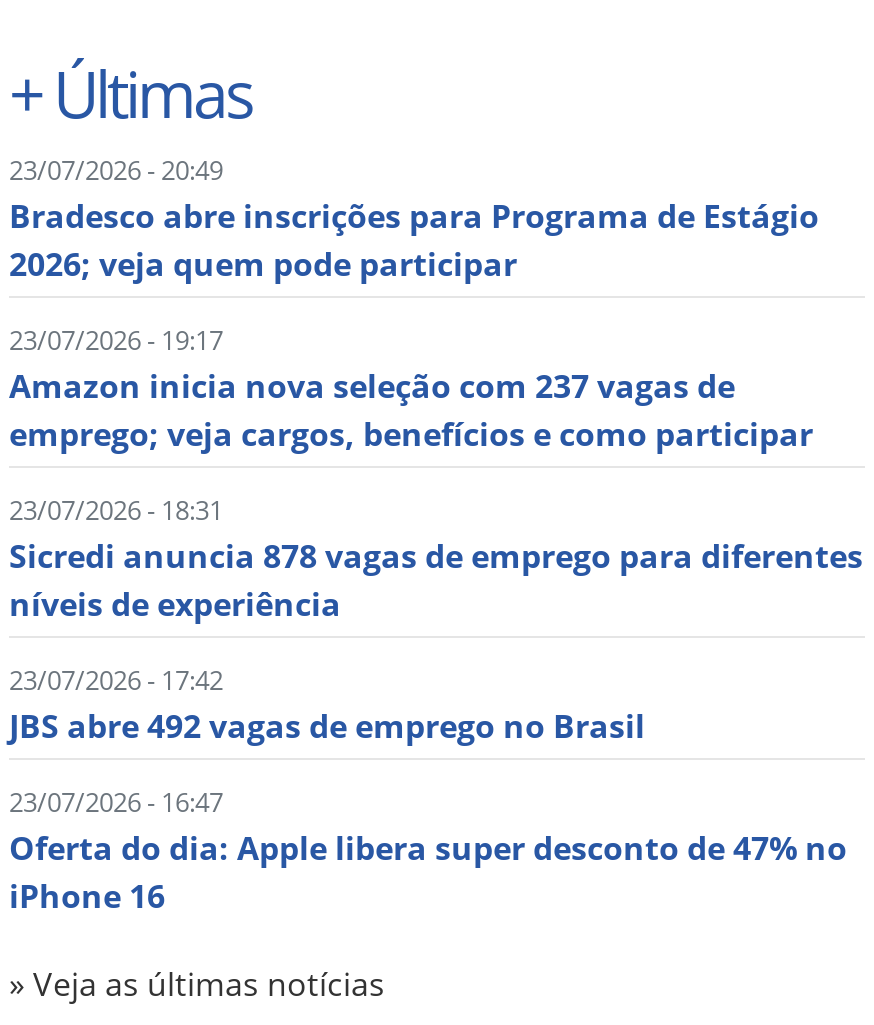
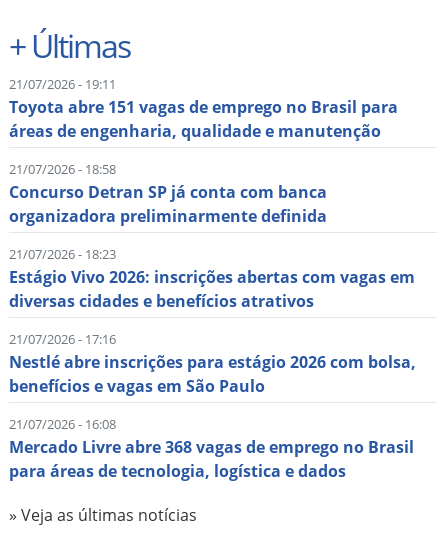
- 23/07/2026 - 20:49
- Bradesco abre inscrições para Programa de Estágio
- 2026; veja quem pode participar
+ 21/07/2026 - 19:11
+ Toyota abre 151 vagas de emprego no Brasil para
+ áreas de engenharia, qualidade e manutenção

- 23/07/2026 - 19:17
- Amazon inicia nova seleção com 237 vagas de
- emprego; veja cargos, benefícios e como participar
+ 21/07/2026 - 18:58
+ Concurso Detran SP já conta com banca
+ organizadora preliminarmente definida

- 23/07/2026 - 18:31
- Sicredi anuncia 878 vagas de emprego para diferentes
- níveis de experiência
+ 21/07/2026 - 18:23
+ Estágio Vivo 2026: inscrições abertas com vagas em
+ diversas cidades e benefícios atrativos

- 23/07/2026 - 17:42
- JBS abre 492 vagas de emprego no Brasil
+ 21/07/2026 - 17:16
+ Nestlé abre inscrições para estágio 2026 com bolsa,
+ benefícios e vagas em São Paulo

- 23/07/2026 - 16:47
- Oferta do dia: Apple libera super desconto de 47% no
- iPhone 16
+ 21/07/2026 - 16:08
+ Mercado Livre abre 368 vagas de emprego no Brasil
+ para áreas de tecnologia, logística e dados
